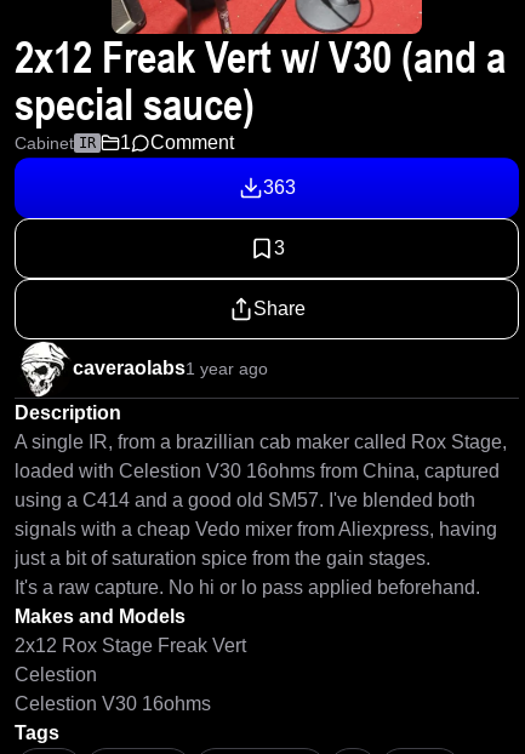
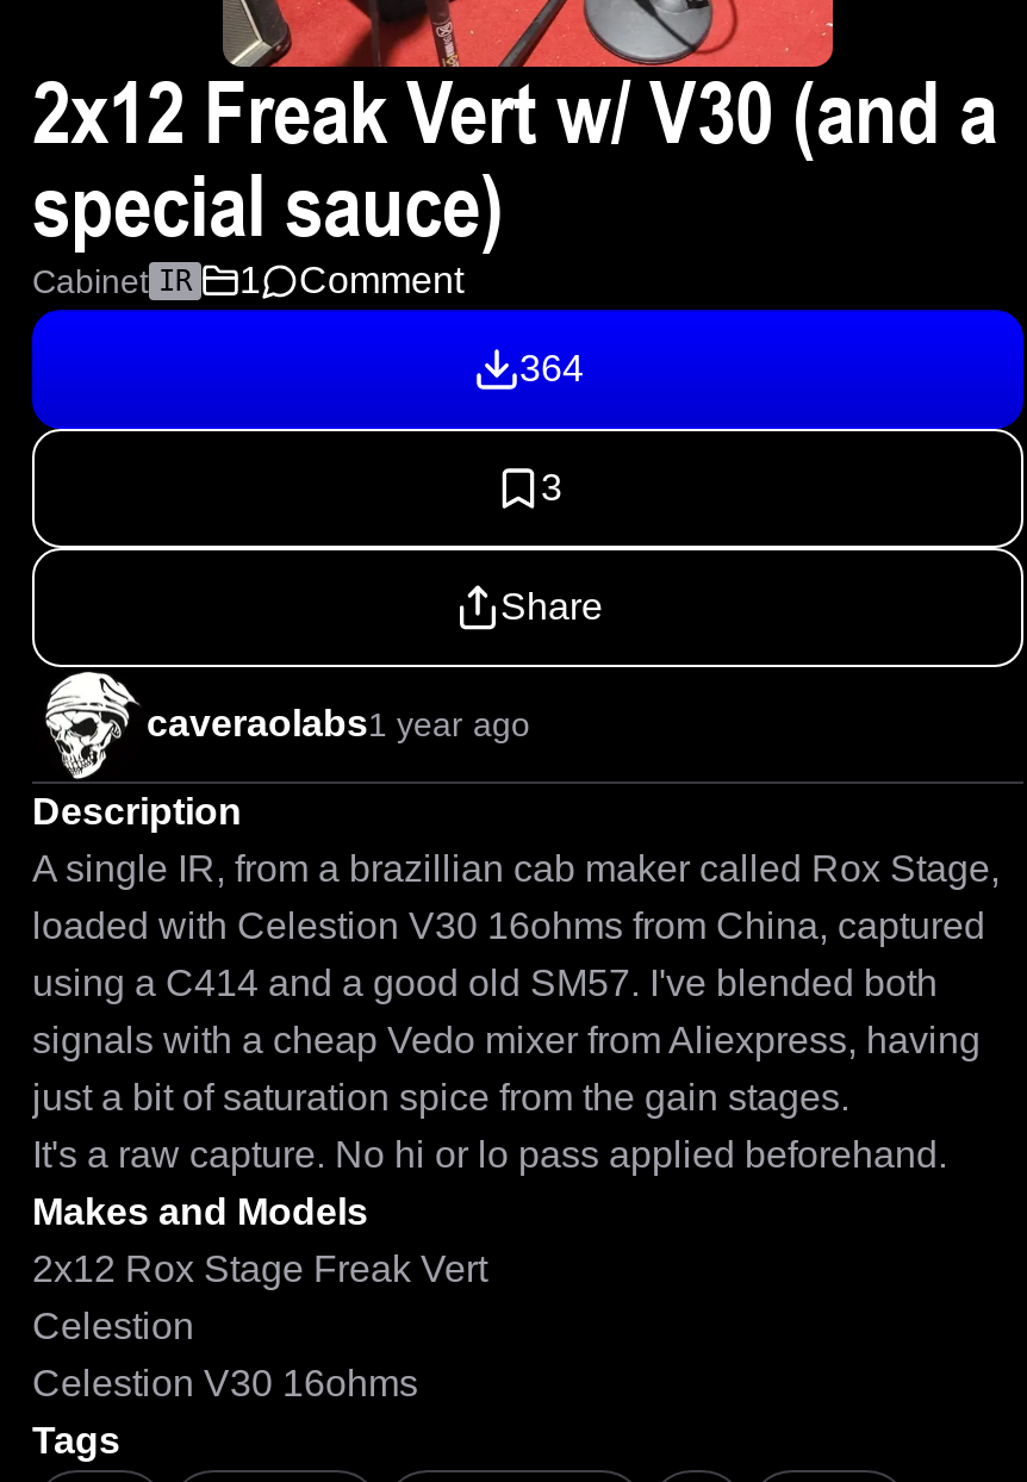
- 363
+ 364
